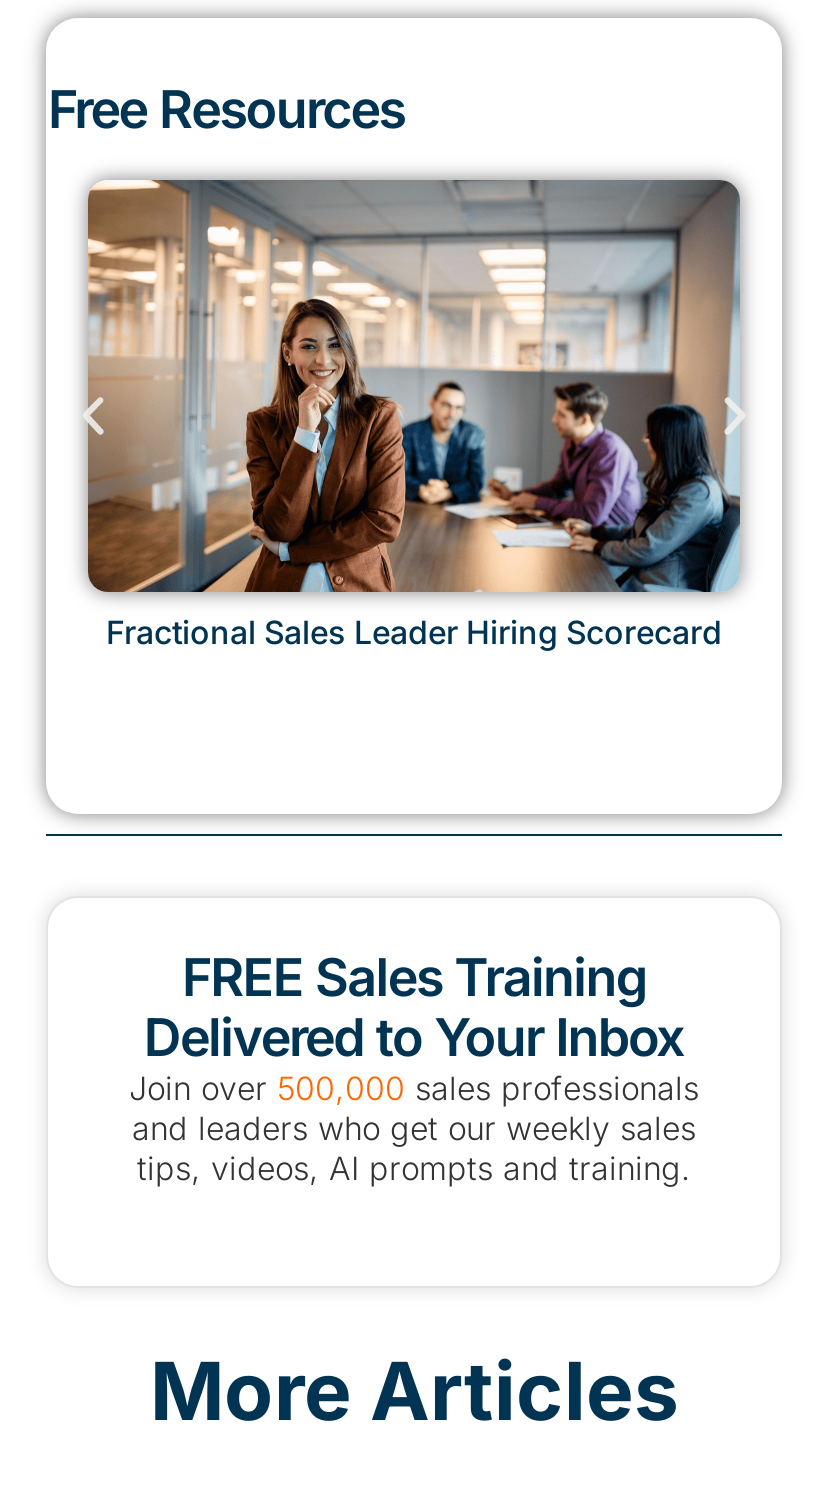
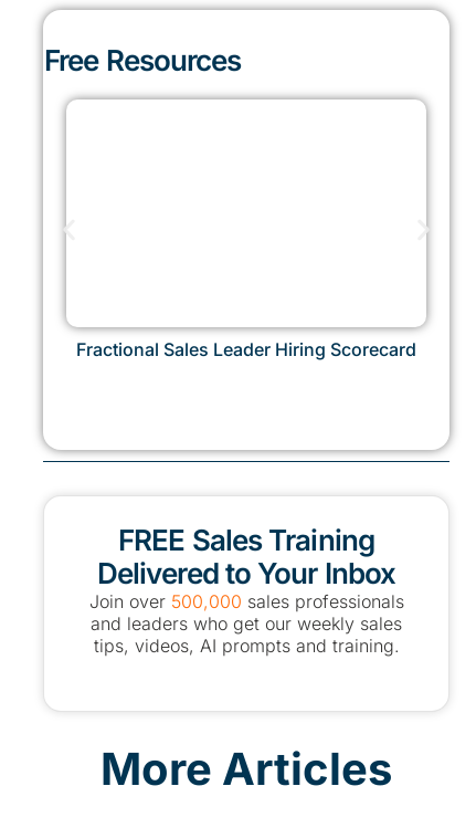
- [image]
